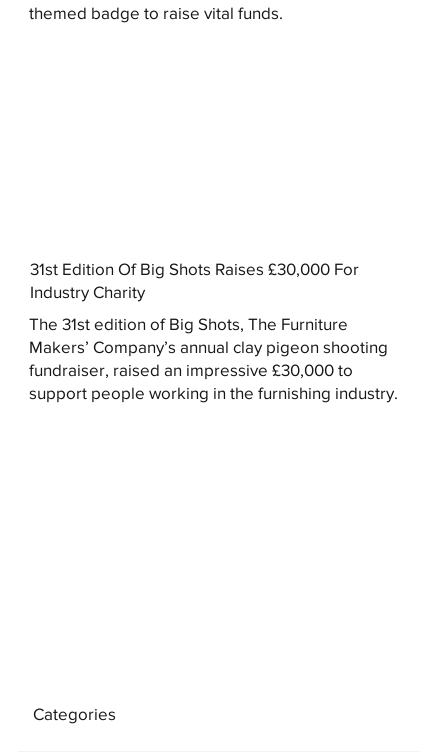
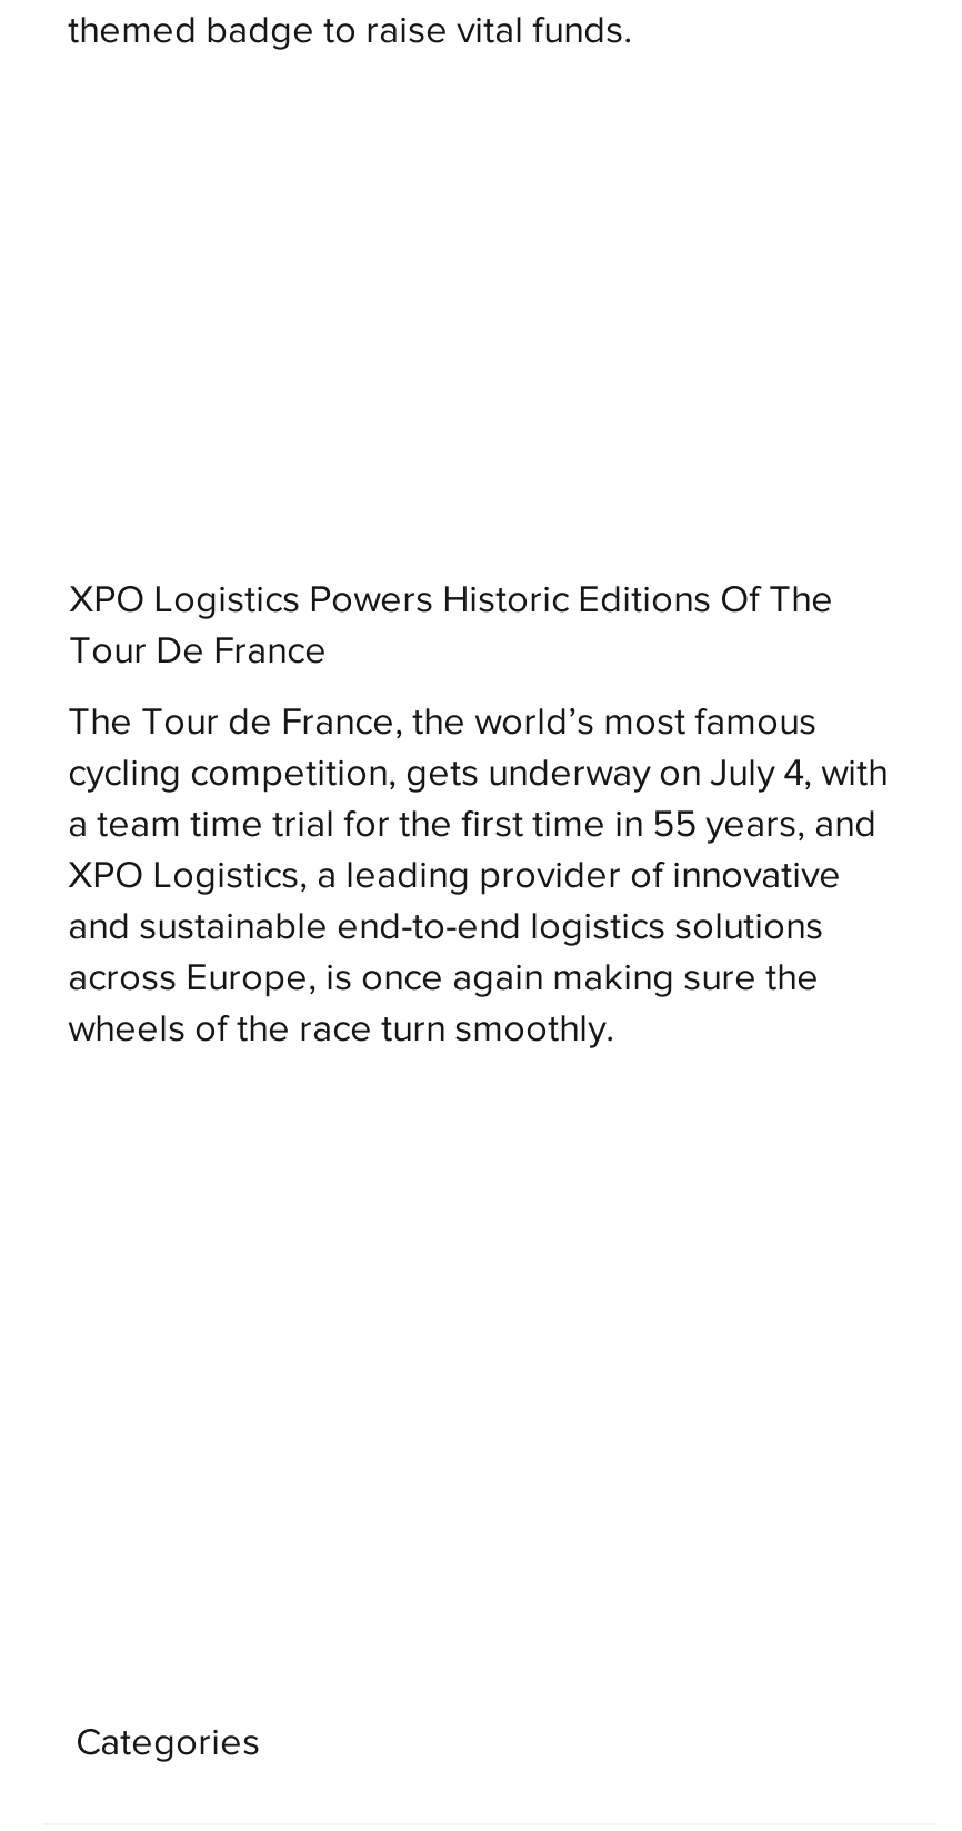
- 31st Edition Of Big Shots Raises £30,000 For
- Industry Charity
+ XPO Logistics Powers Historic Editions Of The
+ Tour De France

- The 31st edition of Big Shots, The Furniture
- Makers’ Company’s annual clay pigeon shooting
- fundraiser, raised an impressive £30,000 to
- support people working in the furnishing industry.
+ The Tour de France, the world’s most famous
+ cycling competition, gets underway on July 4, with
+ a team time trial for the first time in 55 years, and
+ XPO Logistics, a leading provider of innovative
+ and sustainable end-to-end logistics solutions
+ across Europe, is once again making sure the
+ wheels of the race turn smoothly.
